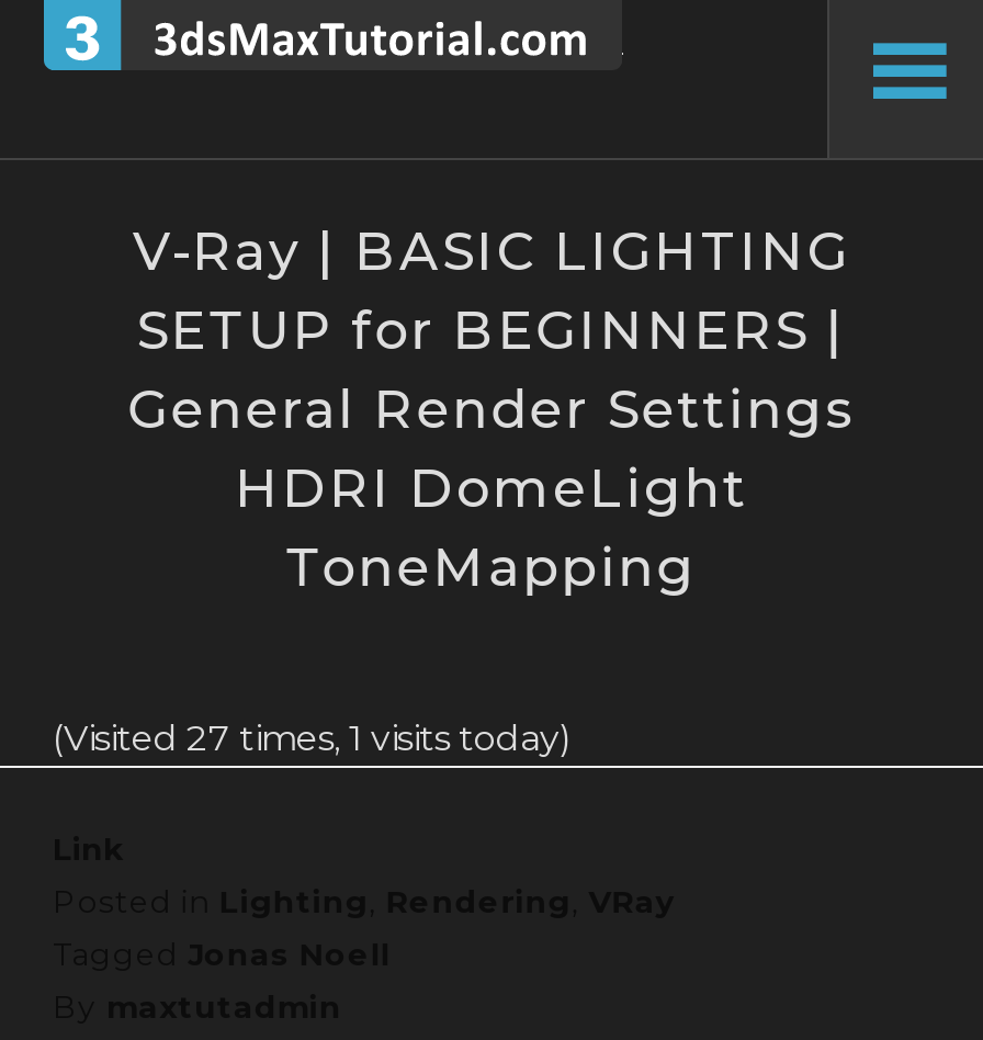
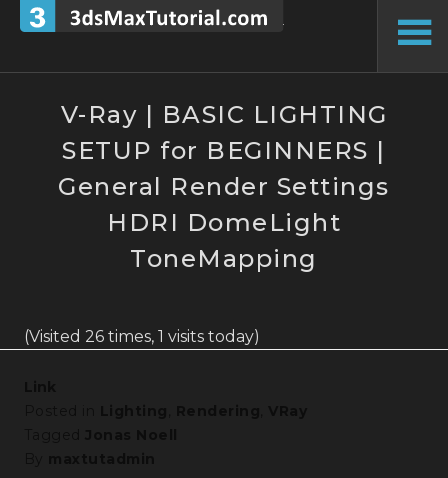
- (Visited 27 times, 1 visits today)
+ (Visited 26 times, 1 visits today)
